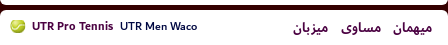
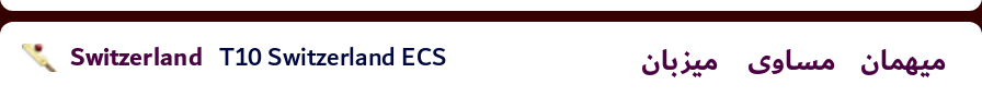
- UTR Pro Tennis UTR Men Waco
+ Switzerland T10 Switzerland ECS
